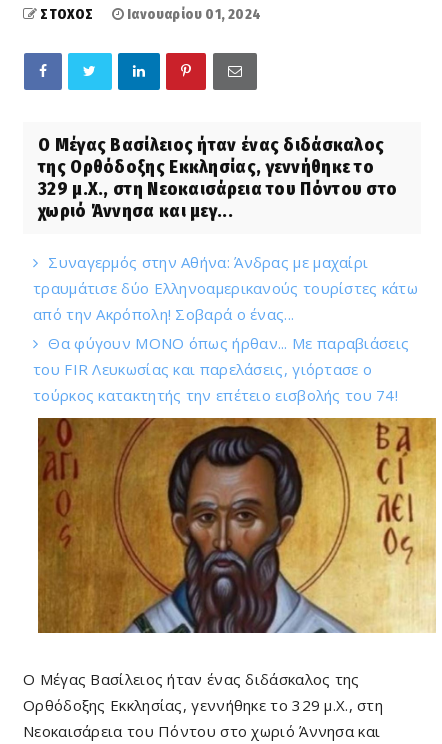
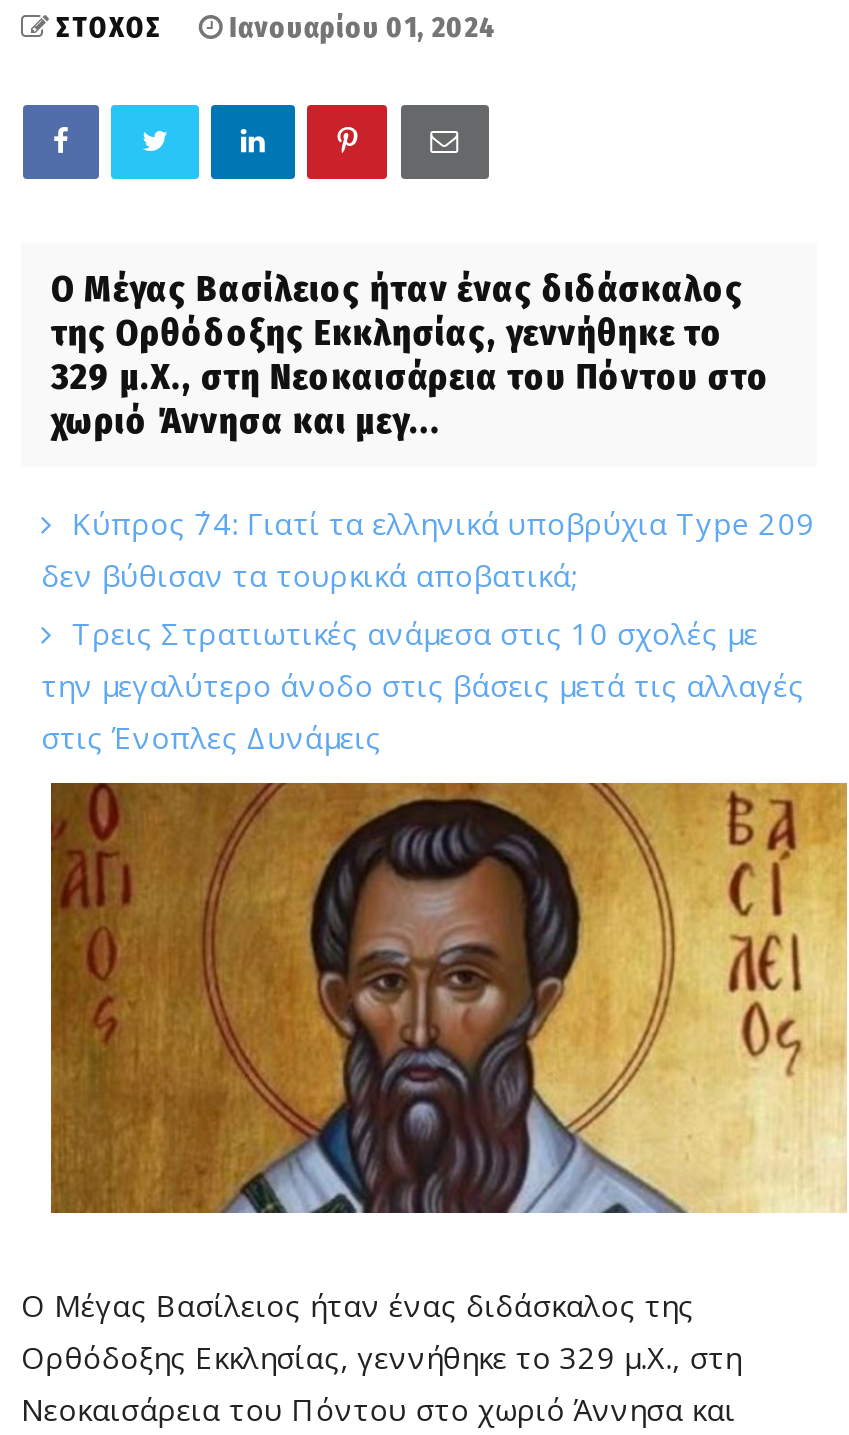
- Συναγερμός στην Αθήνα: Άνδρας με μαχαίρι
- τραυμάτισε δύο Ελληνοαμερικανούς τουρίστες κάτω
- από την Ακρόπολη! Σοβαρά ο ένας...
- Θα φύγουν ΜΟΝΟ όπως ήρθαν... Με παραβιάσεις
- του FIR Λευκωσίας και παρελάσεις, γιόρτασε ο
- τούρκος κατακτητής την επέτειο εισβολής του 74!
+ Κύπρος ΄74: Γιατί τα ελληνικά υποβρύχια Type 209
+ δεν βύθισαν τα τουρκικά αποβατικά;
+ Τρεις Στρατιωτικές ανάμεσα στις 10 σχολές με
+ την μεγαλύτερο άνοδο στις βάσεις μετά τις αλλαγές
+ στις Ένοπλες Δυνάμεις
